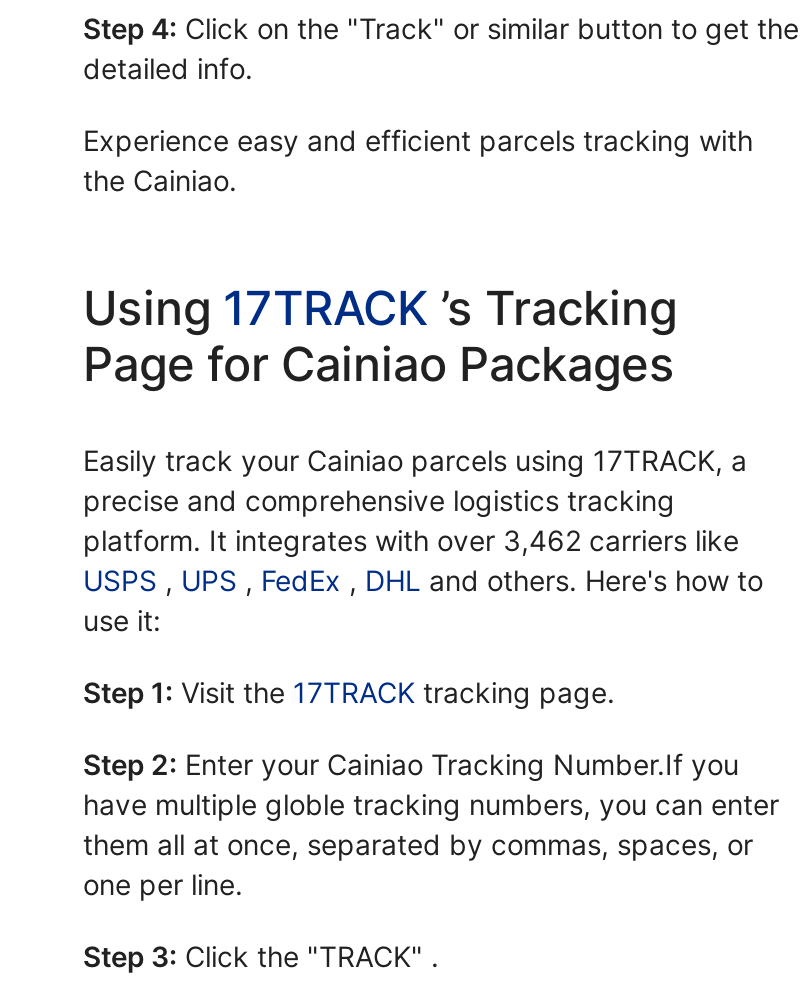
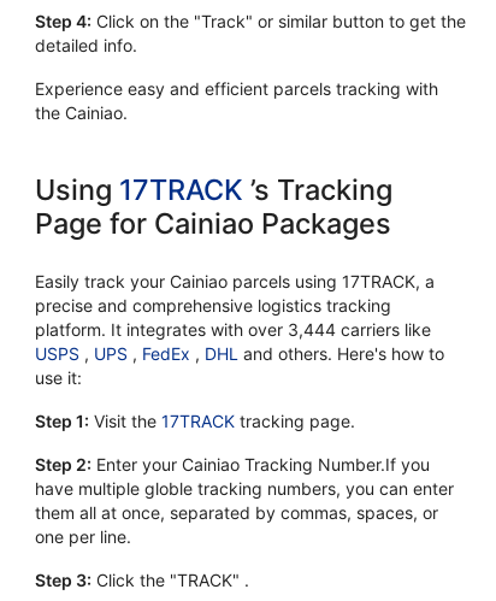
- platform. It integrates with over 3,462 carriers like
+ platform. It integrates with over 3,444 carriers like
